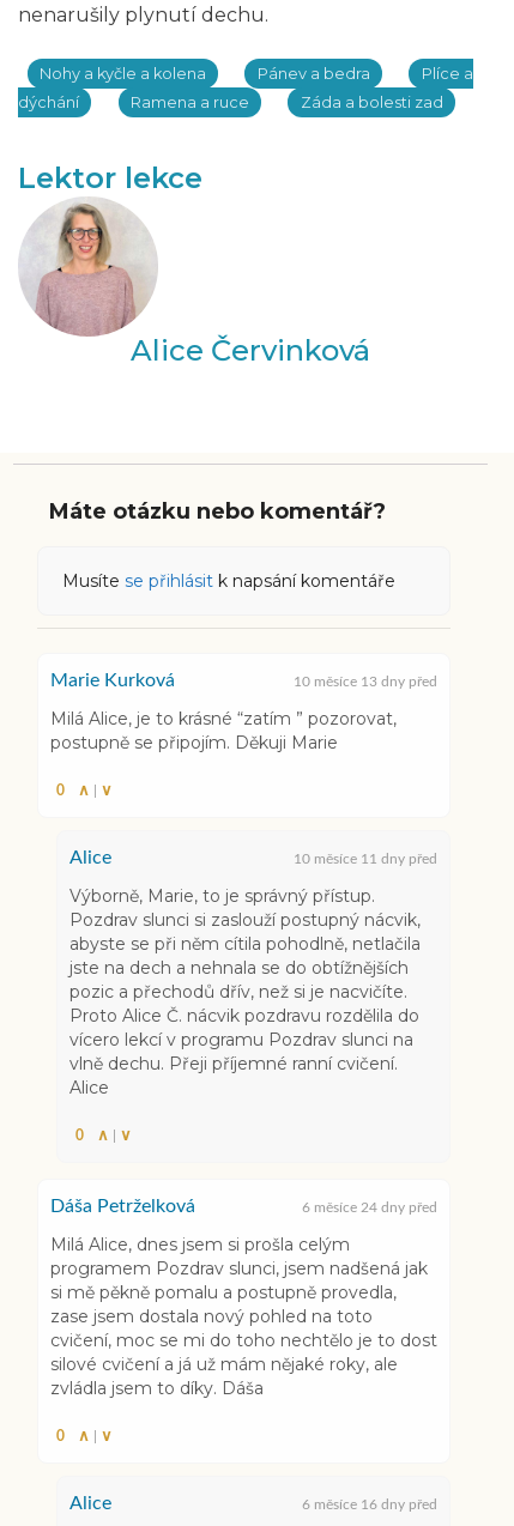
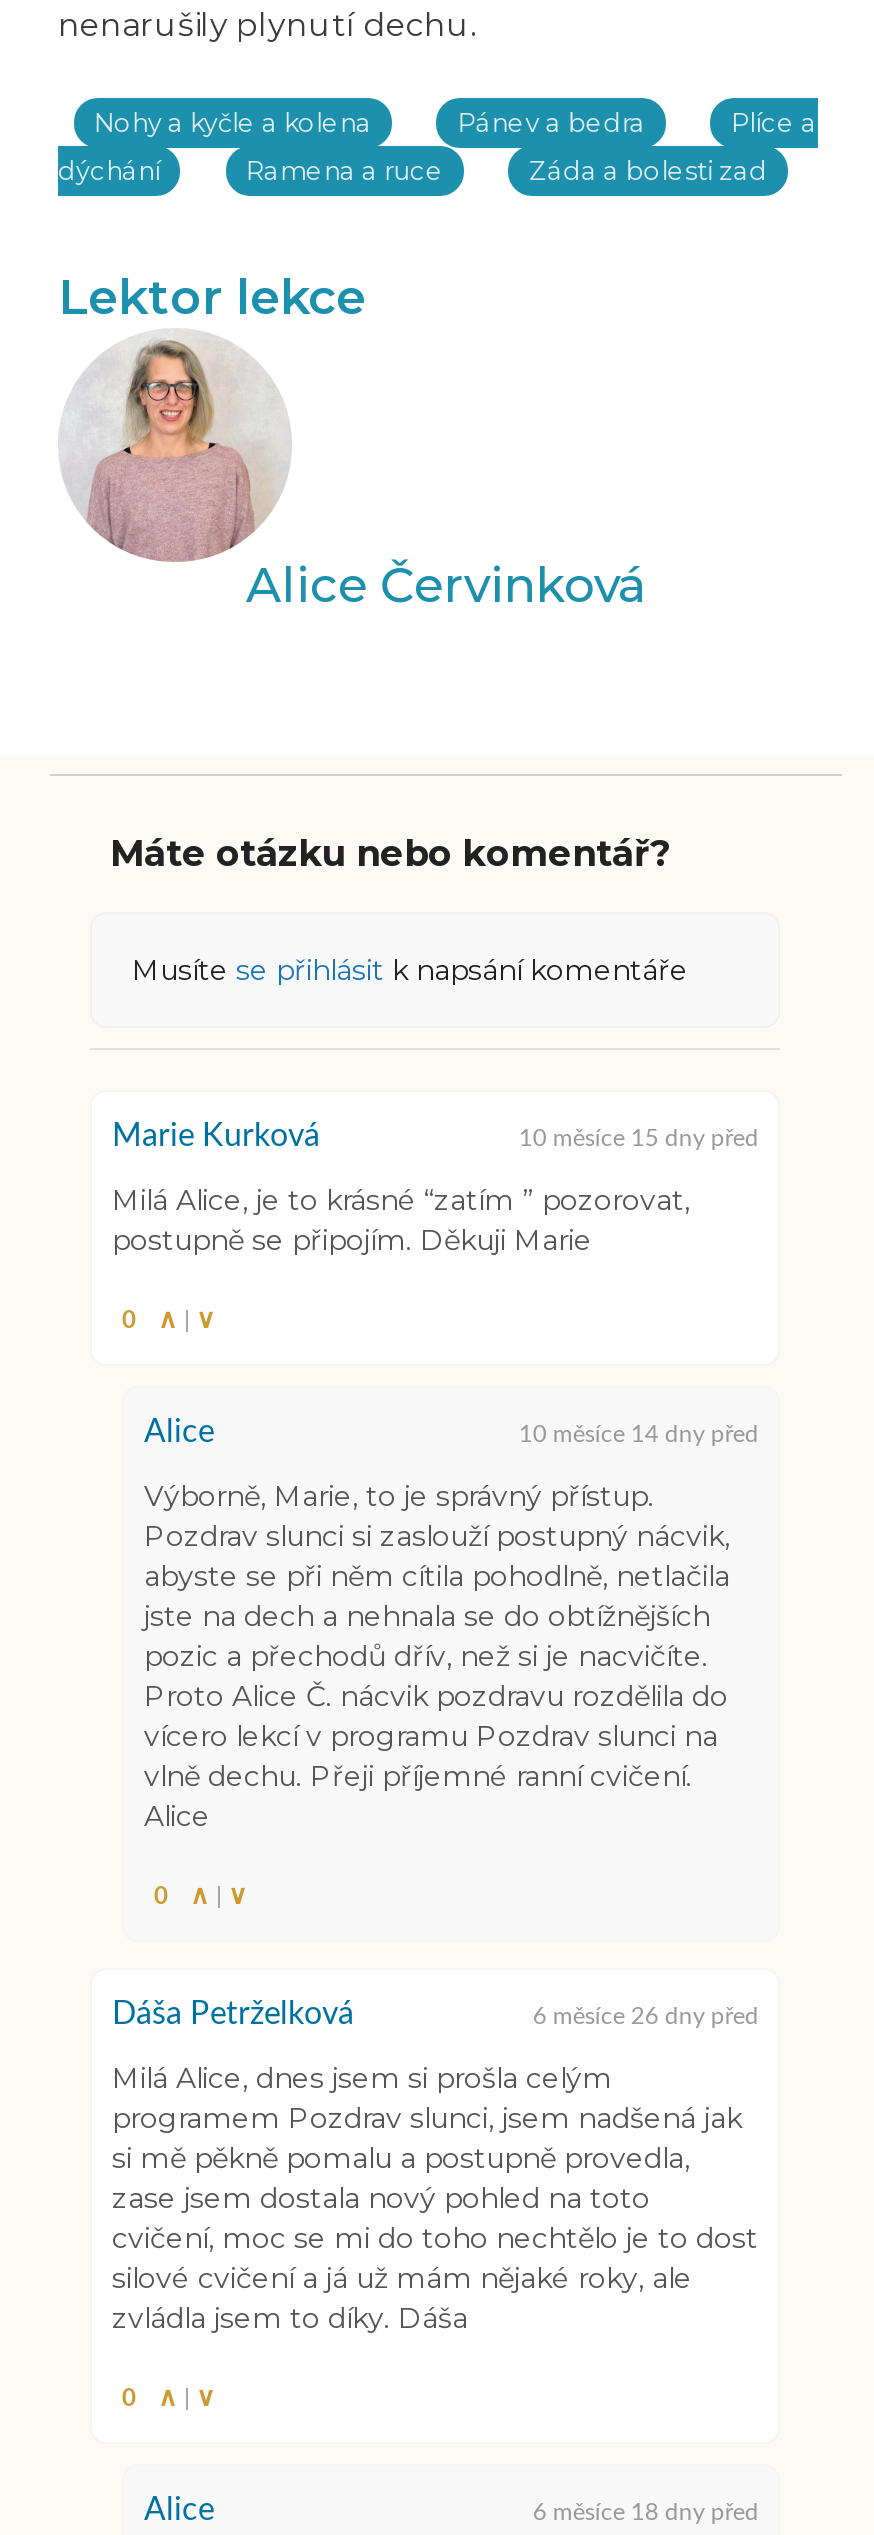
- 10 měsíce 13 dny před
+ 10 měsíce 15 dny před

- 10 měsíce 11 dny před
+ 10 měsíce 14 dny před

- 6 měsíce 24 dny před
+ 6 měsíce 26 dny před

- 6 měsíce 16 dny před
+ 6 měsíce 18 dny před
